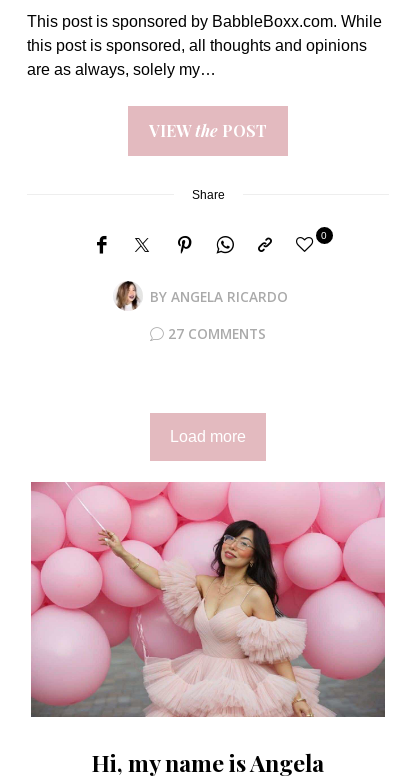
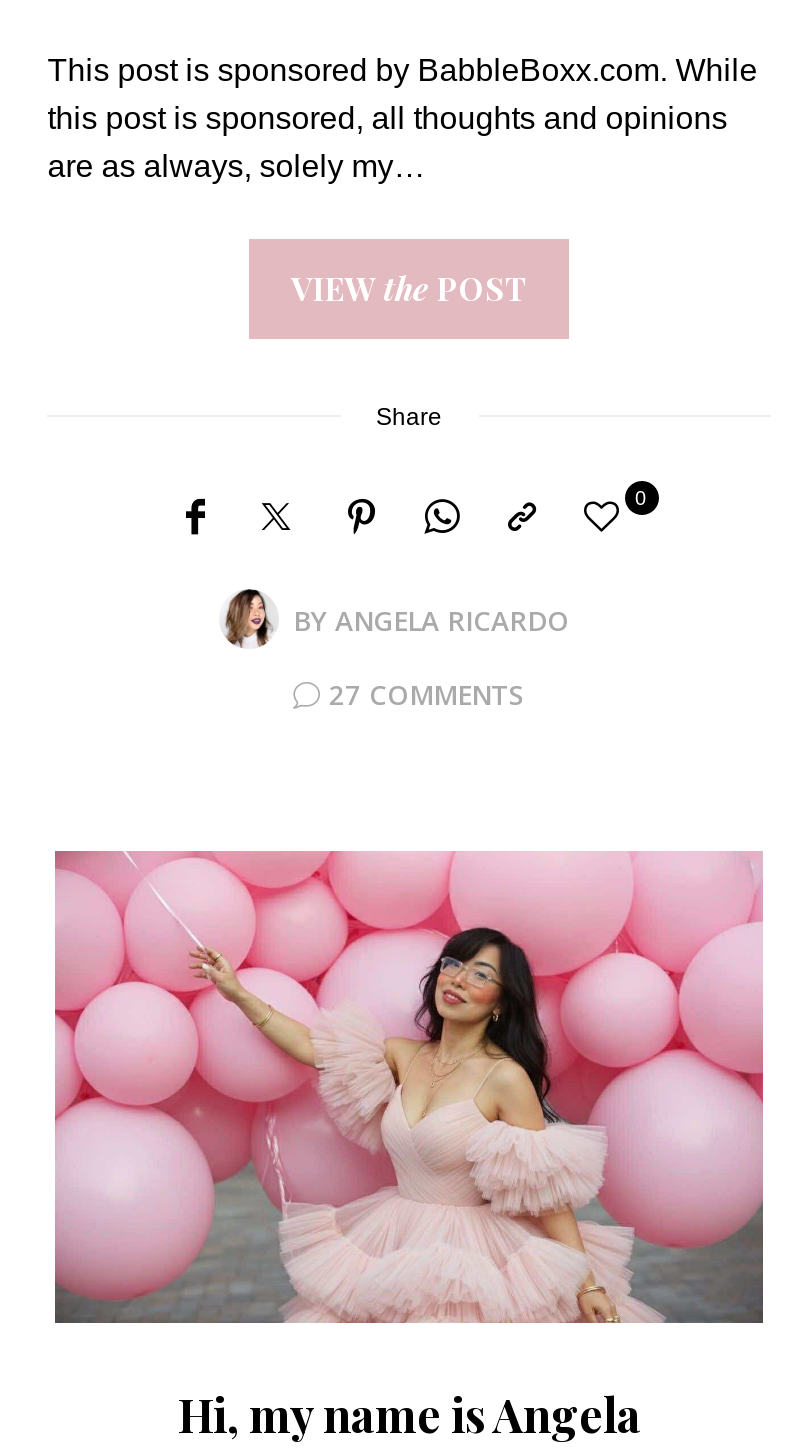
- Load more
